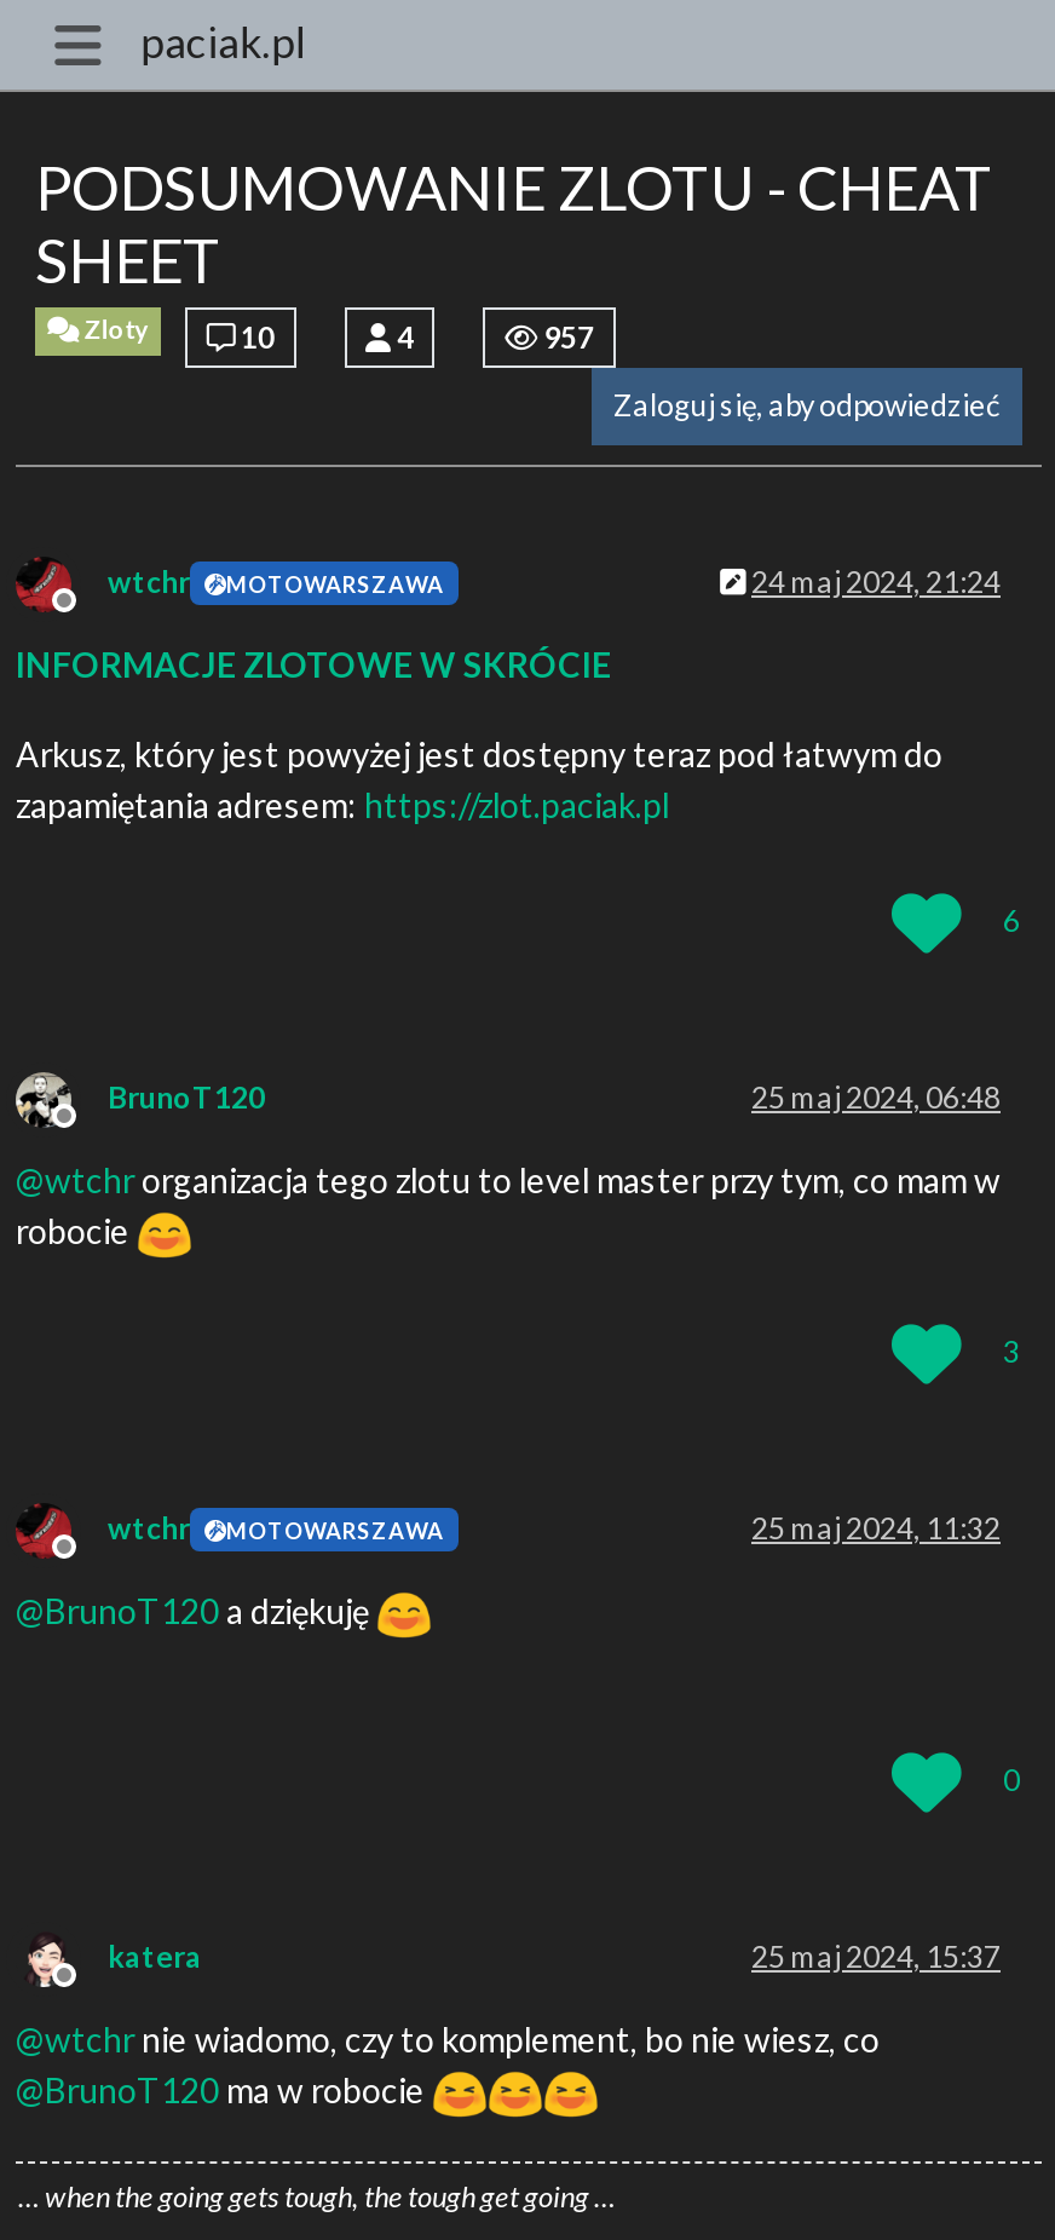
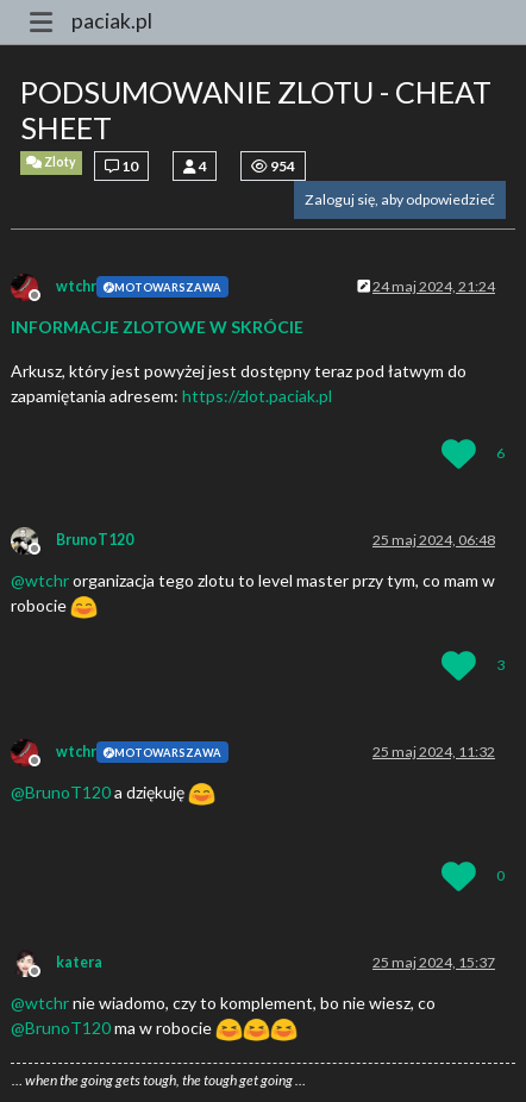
- 957
+ 954
